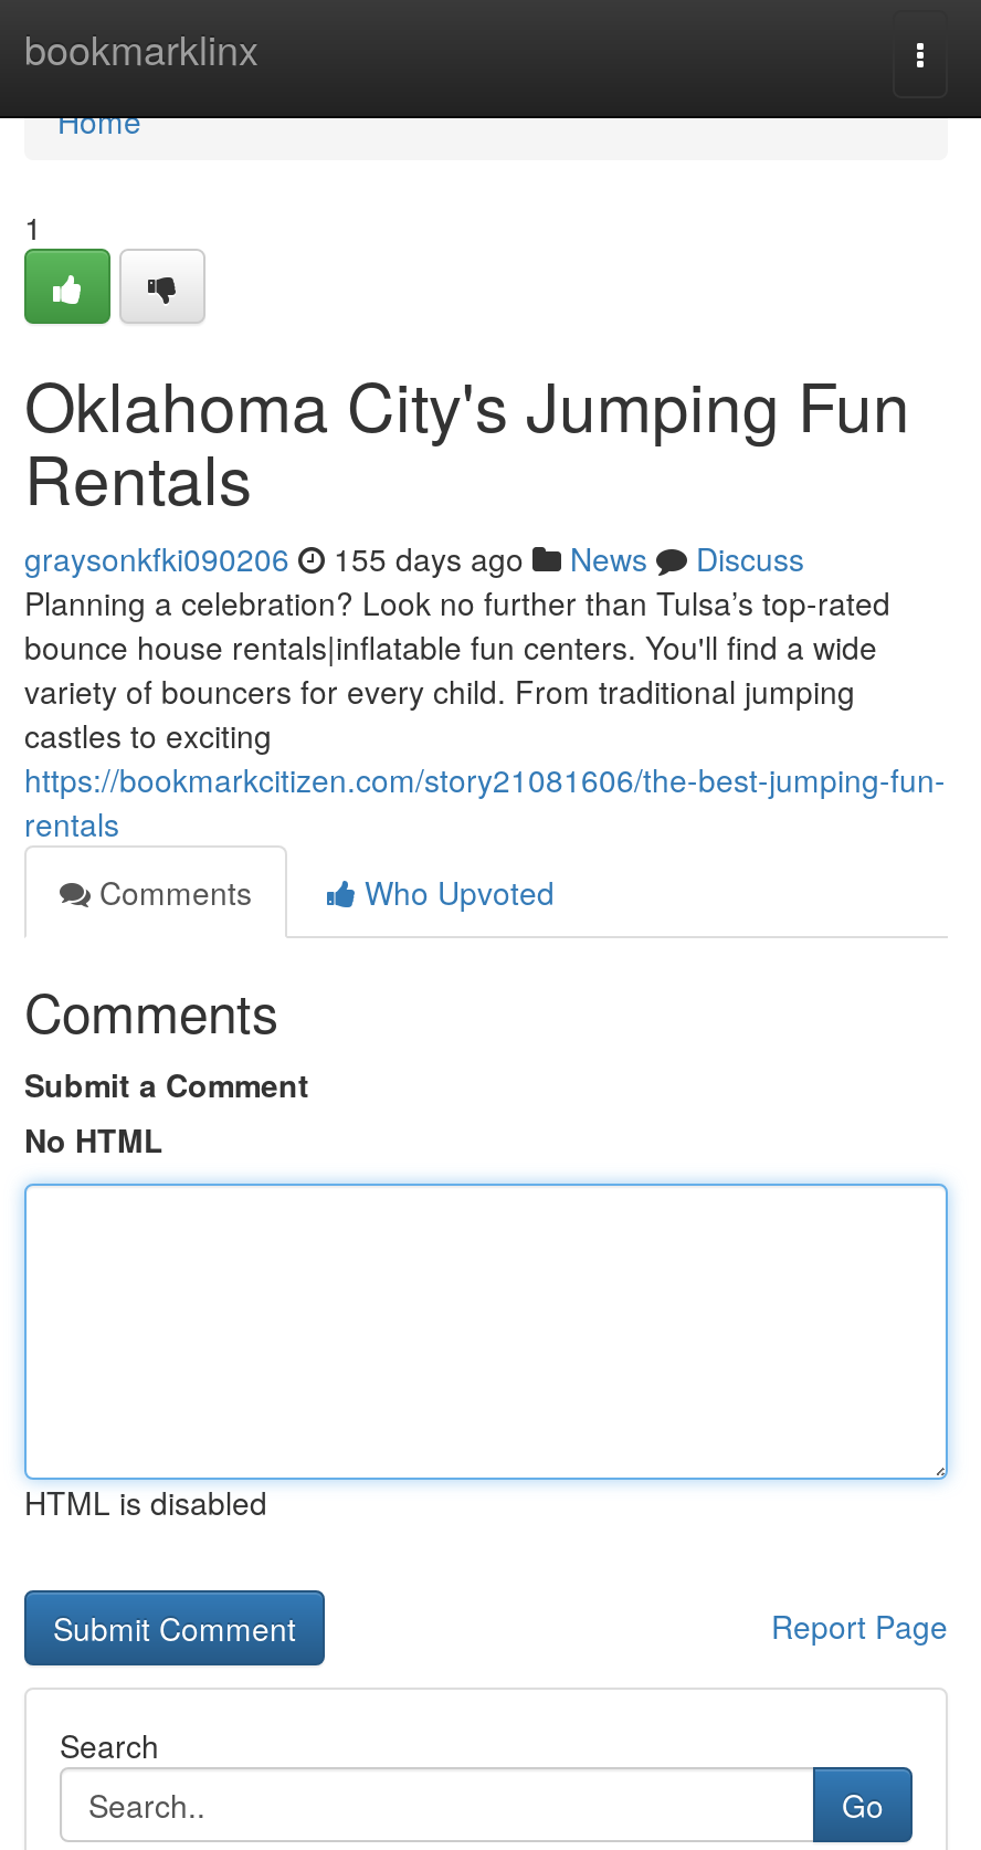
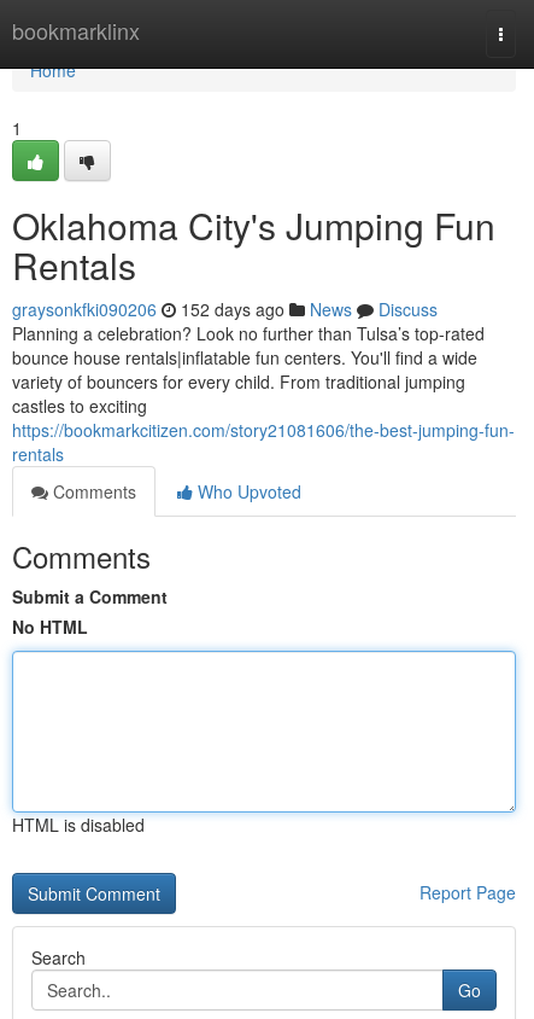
- graysonkfki090206 155 days ago News Discuss
+ graysonkfki090206 152 days ago News Discuss
